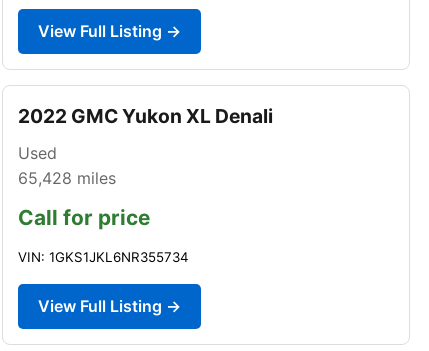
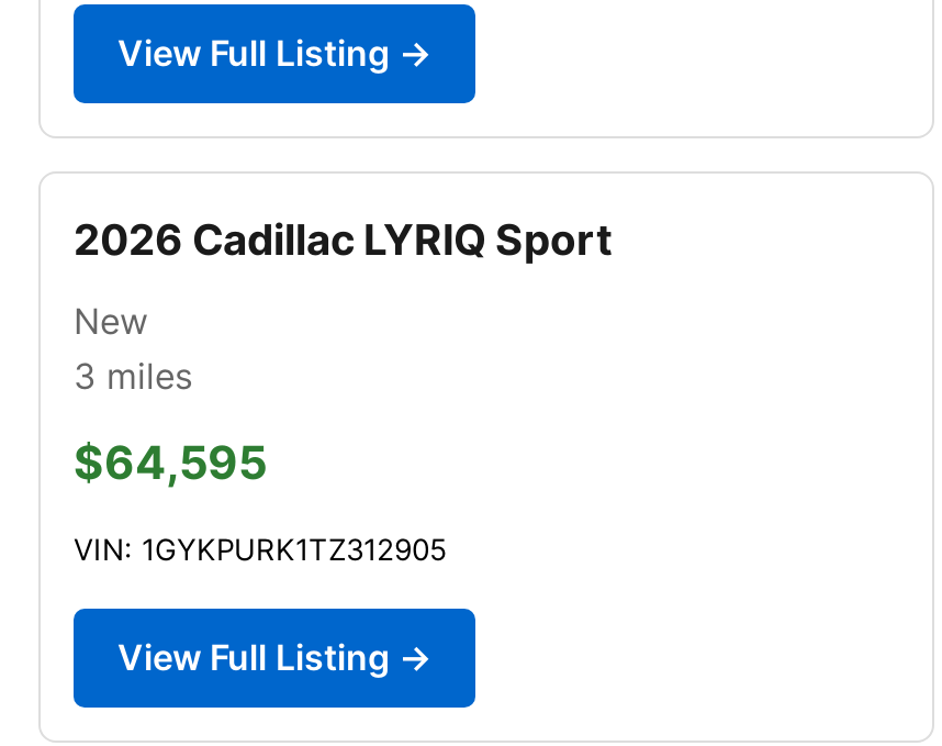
- 2022 GMC Yukon XL Denali
+ 2026 Cadillac LYRIQ Sport

- Used
- 65,428 miles
+ New
+ 3 miles

- Call for price
+ $64,595

- VIN: 1GKS1JKL6NR355734
+ VIN: 1GYKPURK1TZ312905
